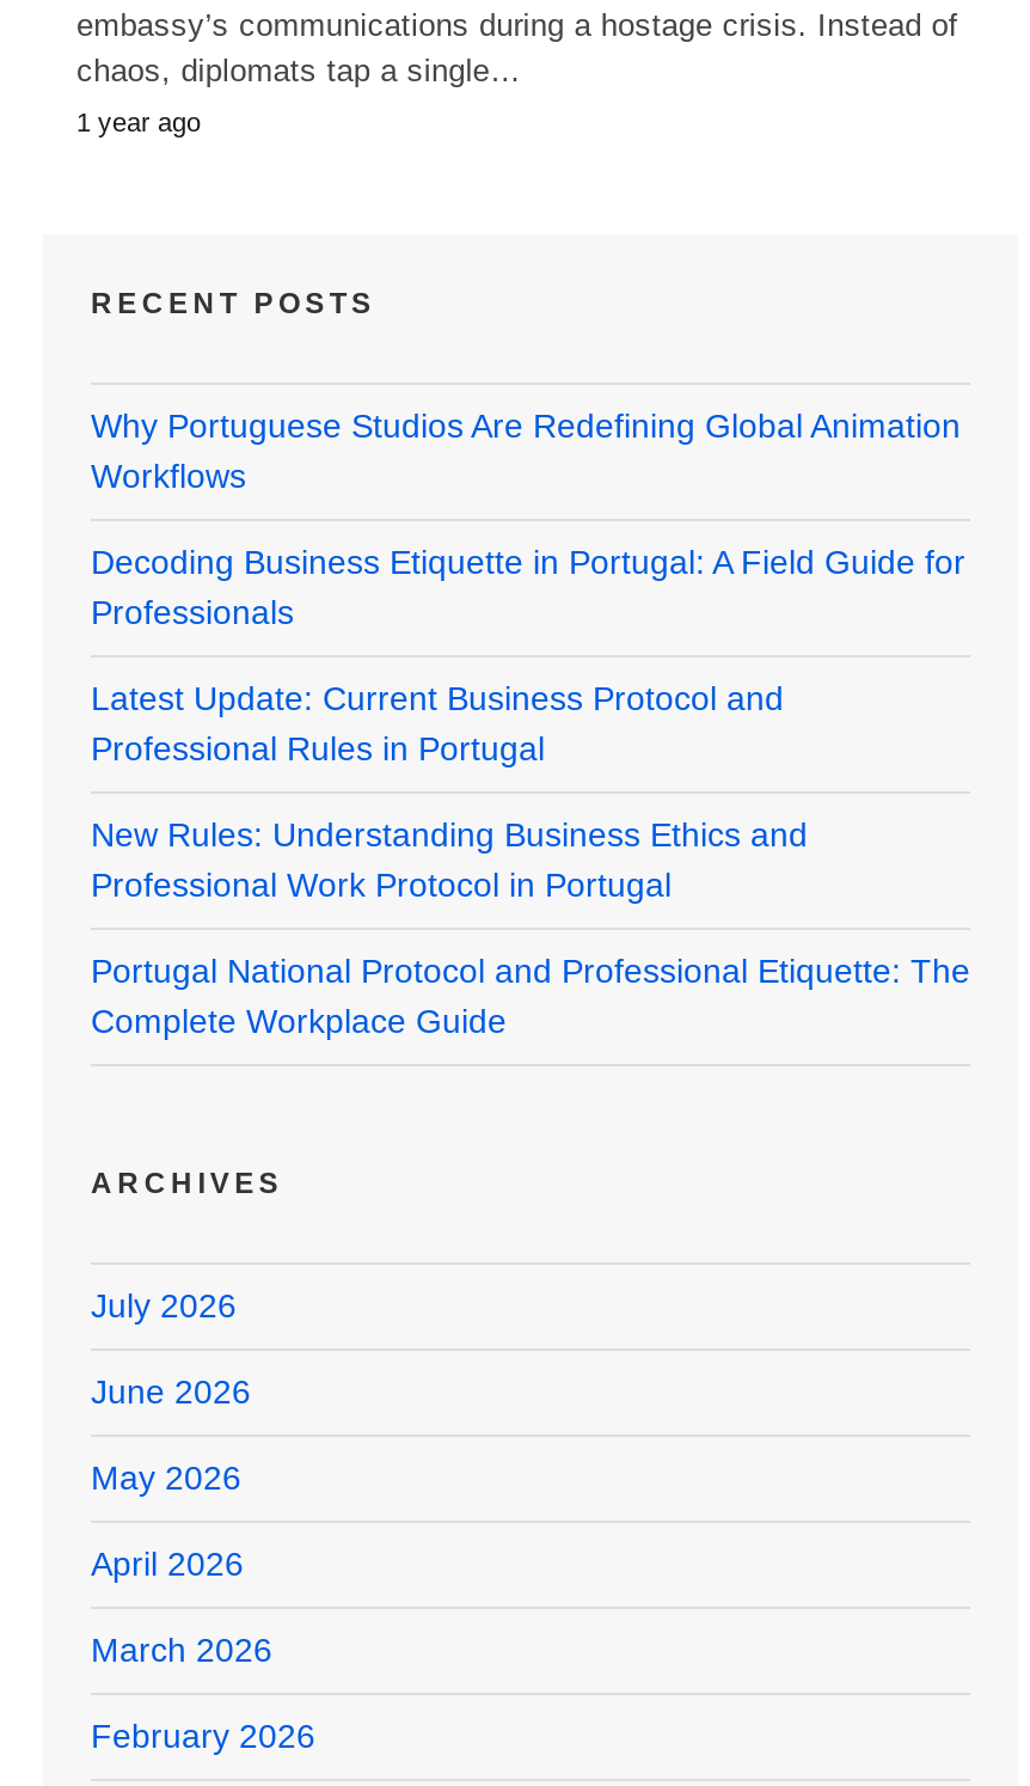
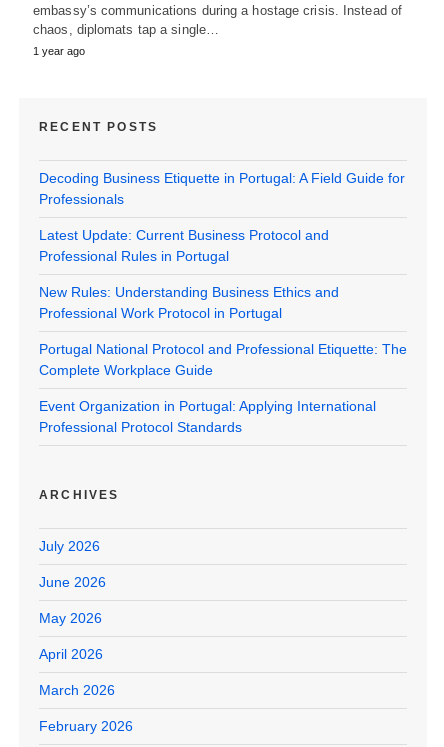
- Why Portuguese Studios Are Redefining Global Animation
- Workflows

moved up: Decoding Business Etiquette in Portugal: A Field Guide for | Professionals | Latest Update: Current Business Protocol and | Professional Rules in Portugal | New Rules: Understanding Business Ethics and | Professional Work Protocol in Portugal | Portugal National Protocol and Professional Etiquette: The | Complete Workplace Guide

+ Event Organization in Portugal: Applying International
+ Professional Protocol Standards
